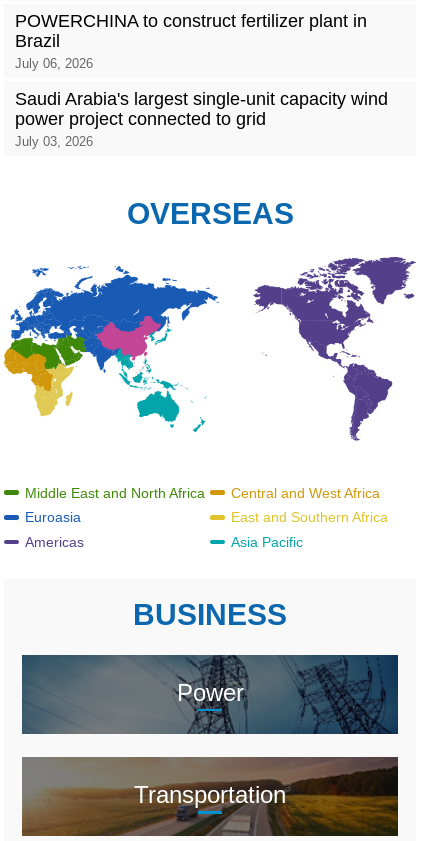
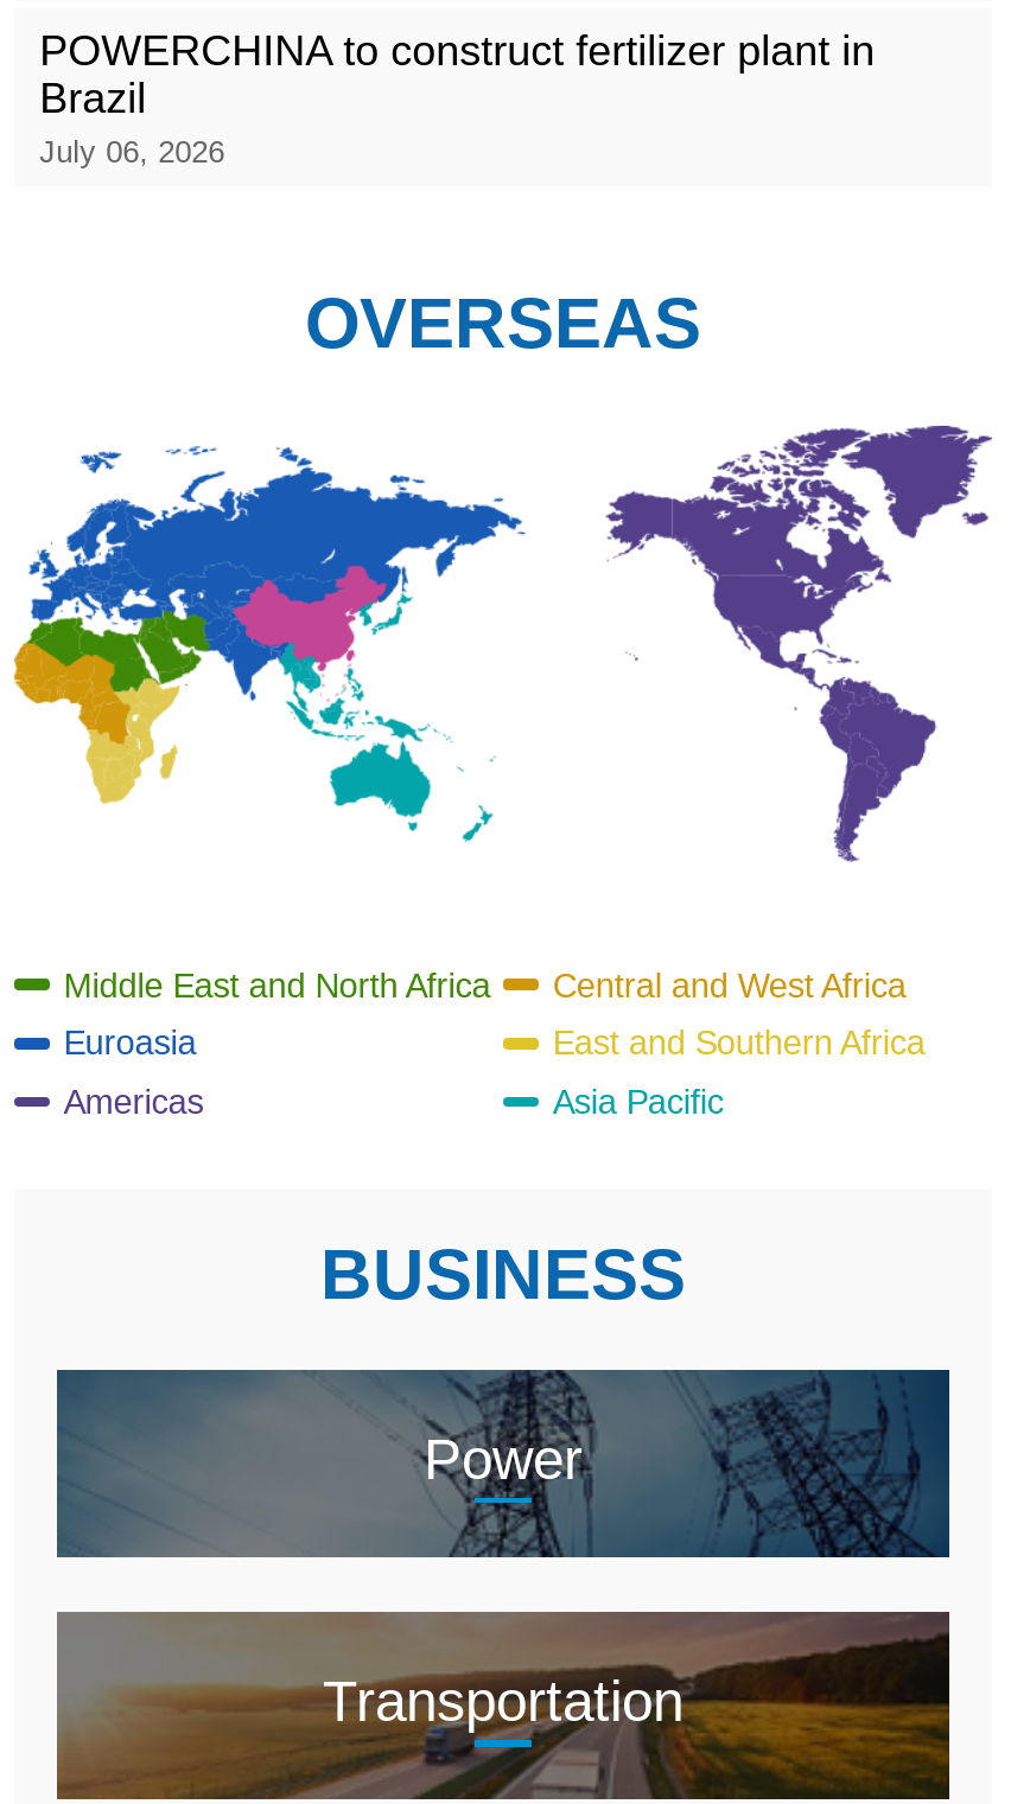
- Saudi Arabia's largest single-unit capacity wind
- power project connected to grid
- July 03, 2026
